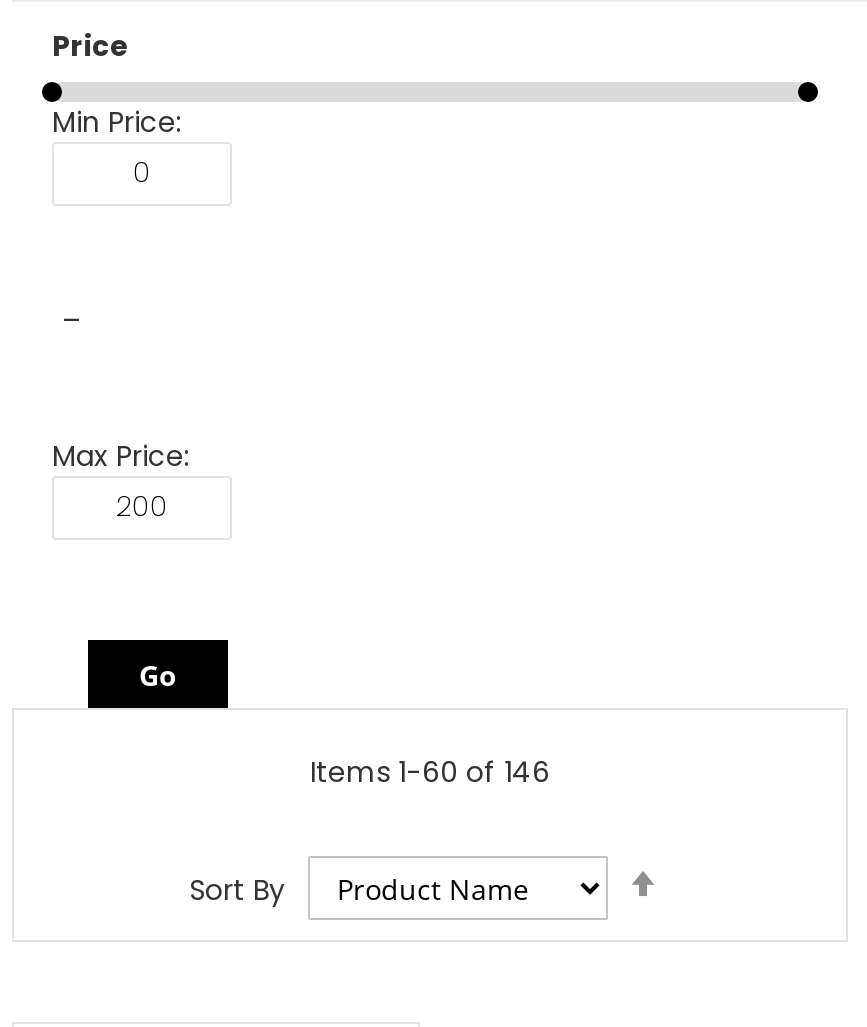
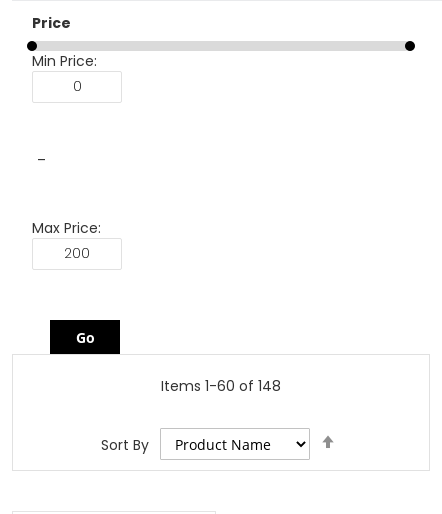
- Items 1 -60 of 146
+ Items 1 -60 of 148
